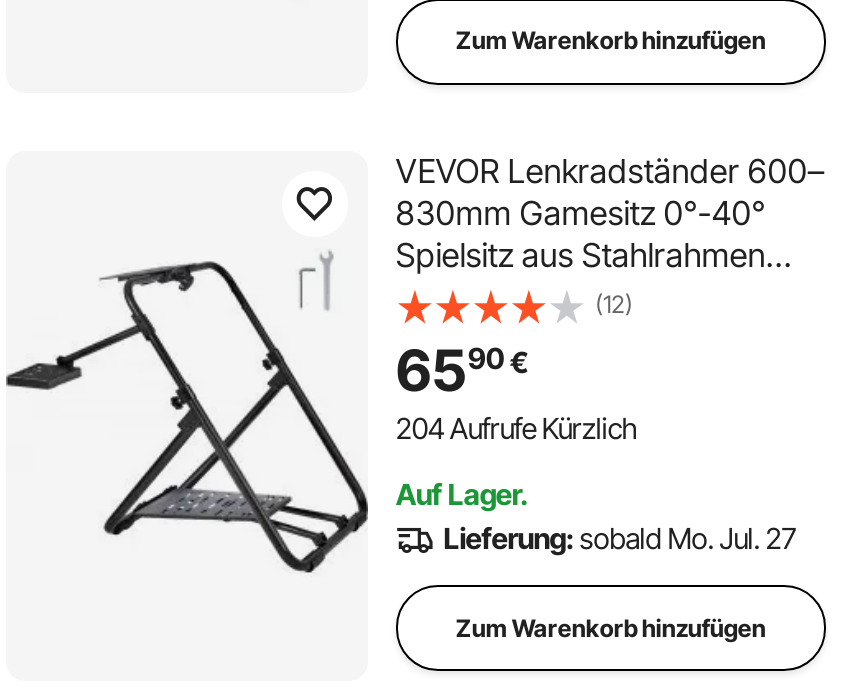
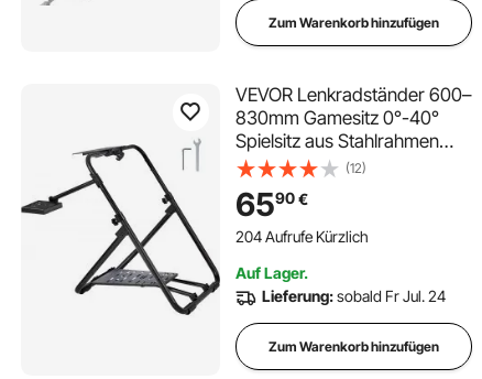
- Lieferung: sobald Mo. Jul. 27
+ Lieferung: sobald Fr Jul. 24
